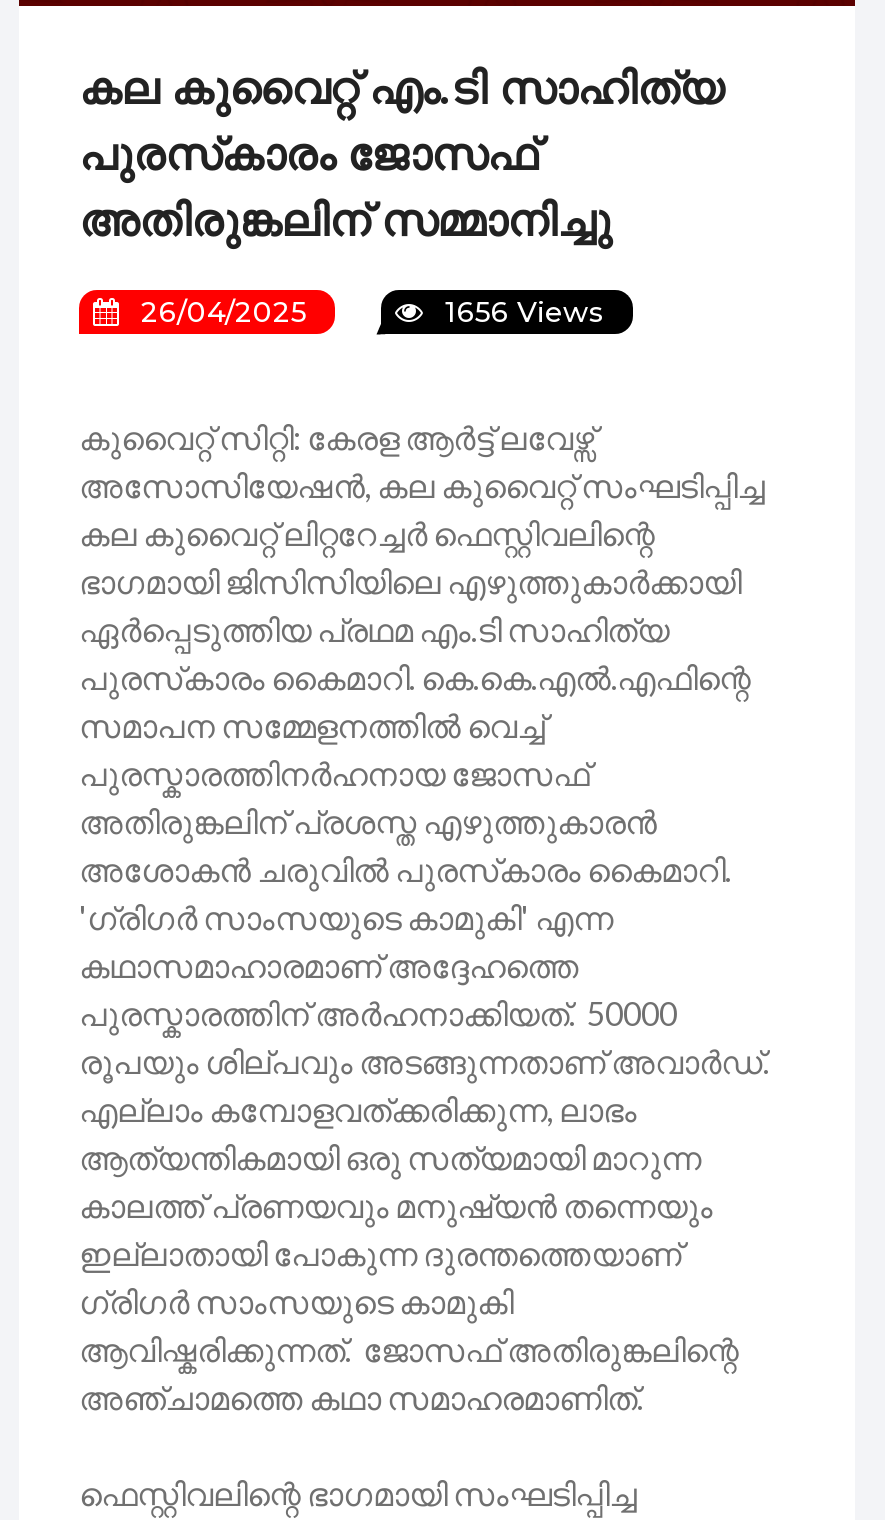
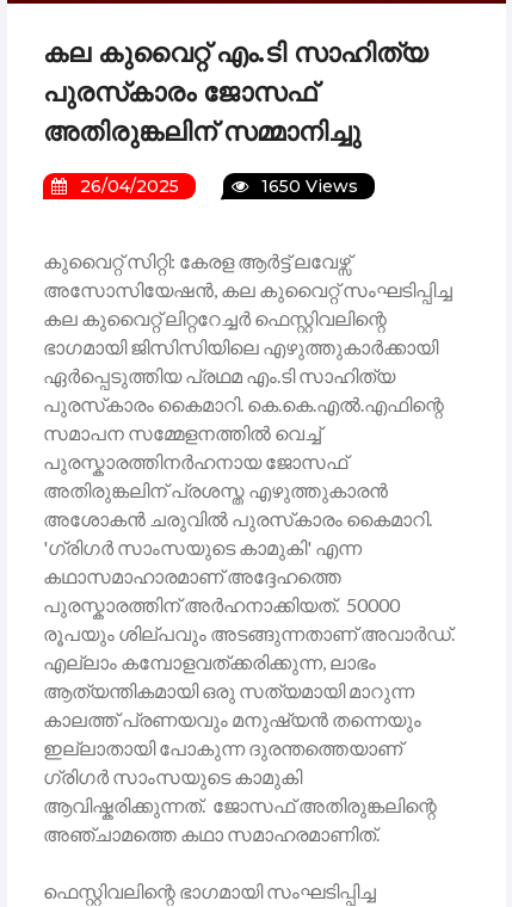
- 1656 Views
+ 1650 Views
